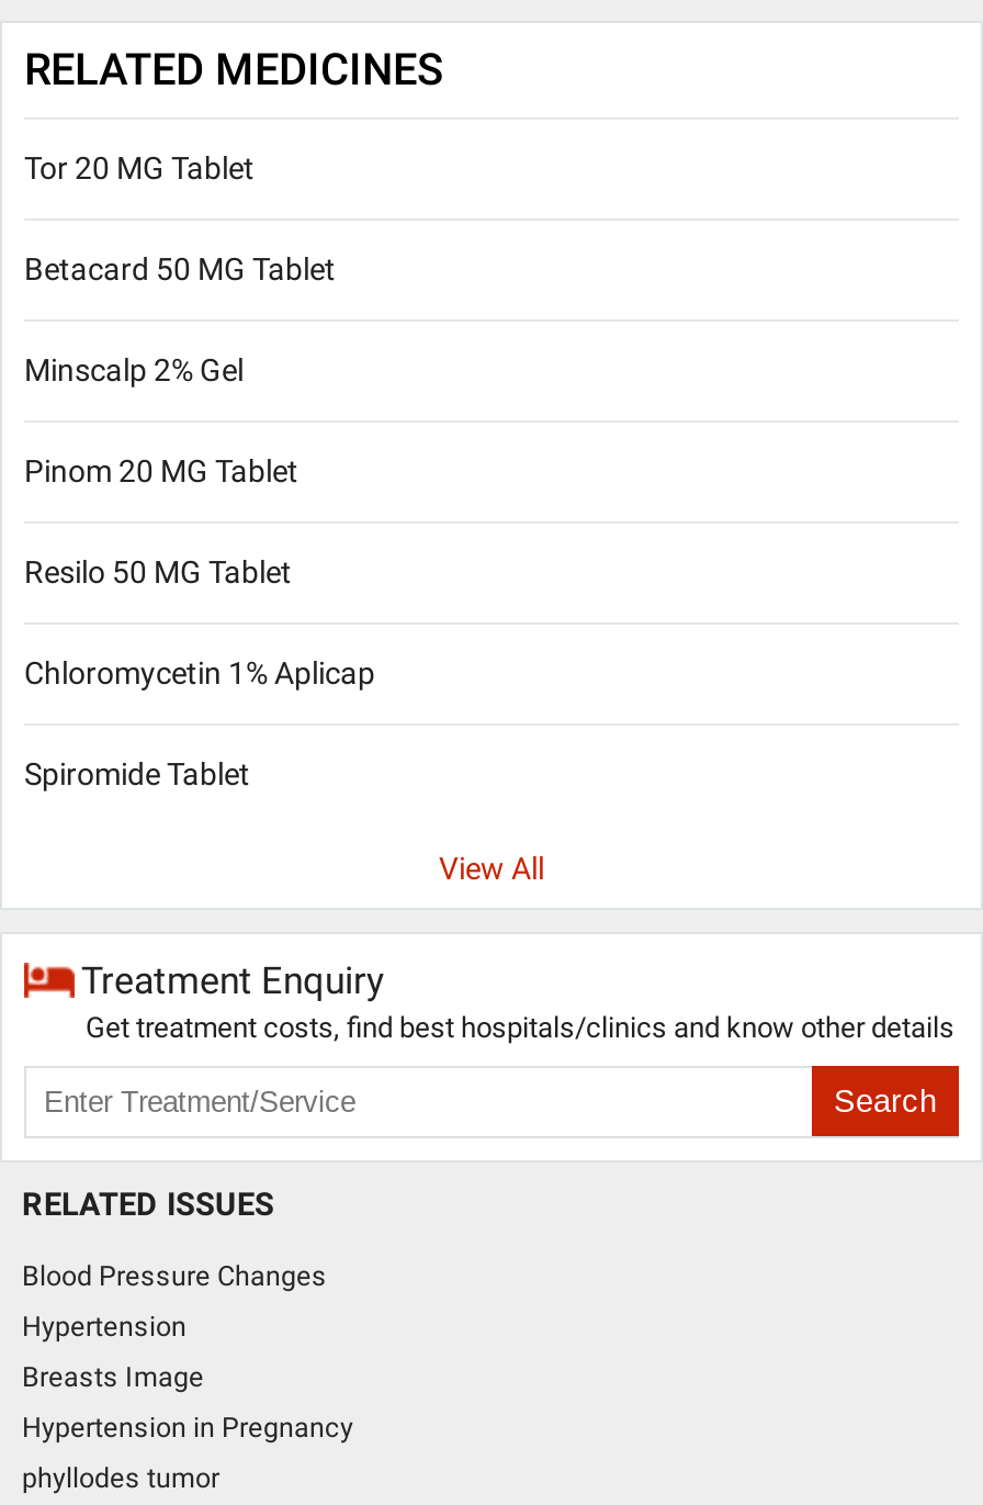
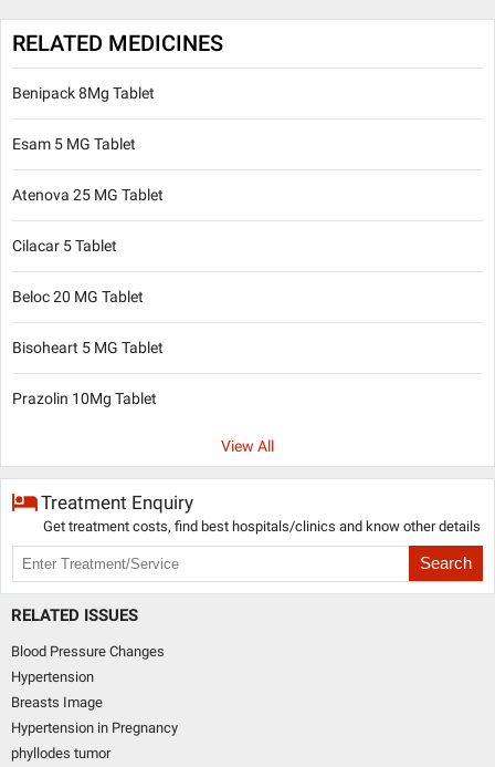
- Tor 20 MG Tablet
+ Benipack 8Mg Tablet

- Betacard 50 MG Tablet
+ Esam 5 MG Tablet

- Minscalp 2% Gel
+ Atenova 25 MG Tablet

- Pinom 20 MG Tablet
+ Cilacar 5 Tablet

- Resilo 50 MG Tablet
+ Beloc 20 MG Tablet

- Chloromycetin 1% Aplicap
+ Bisoheart 5 MG Tablet

- Spiromide Tablet
+ Prazolin 10Mg Tablet
